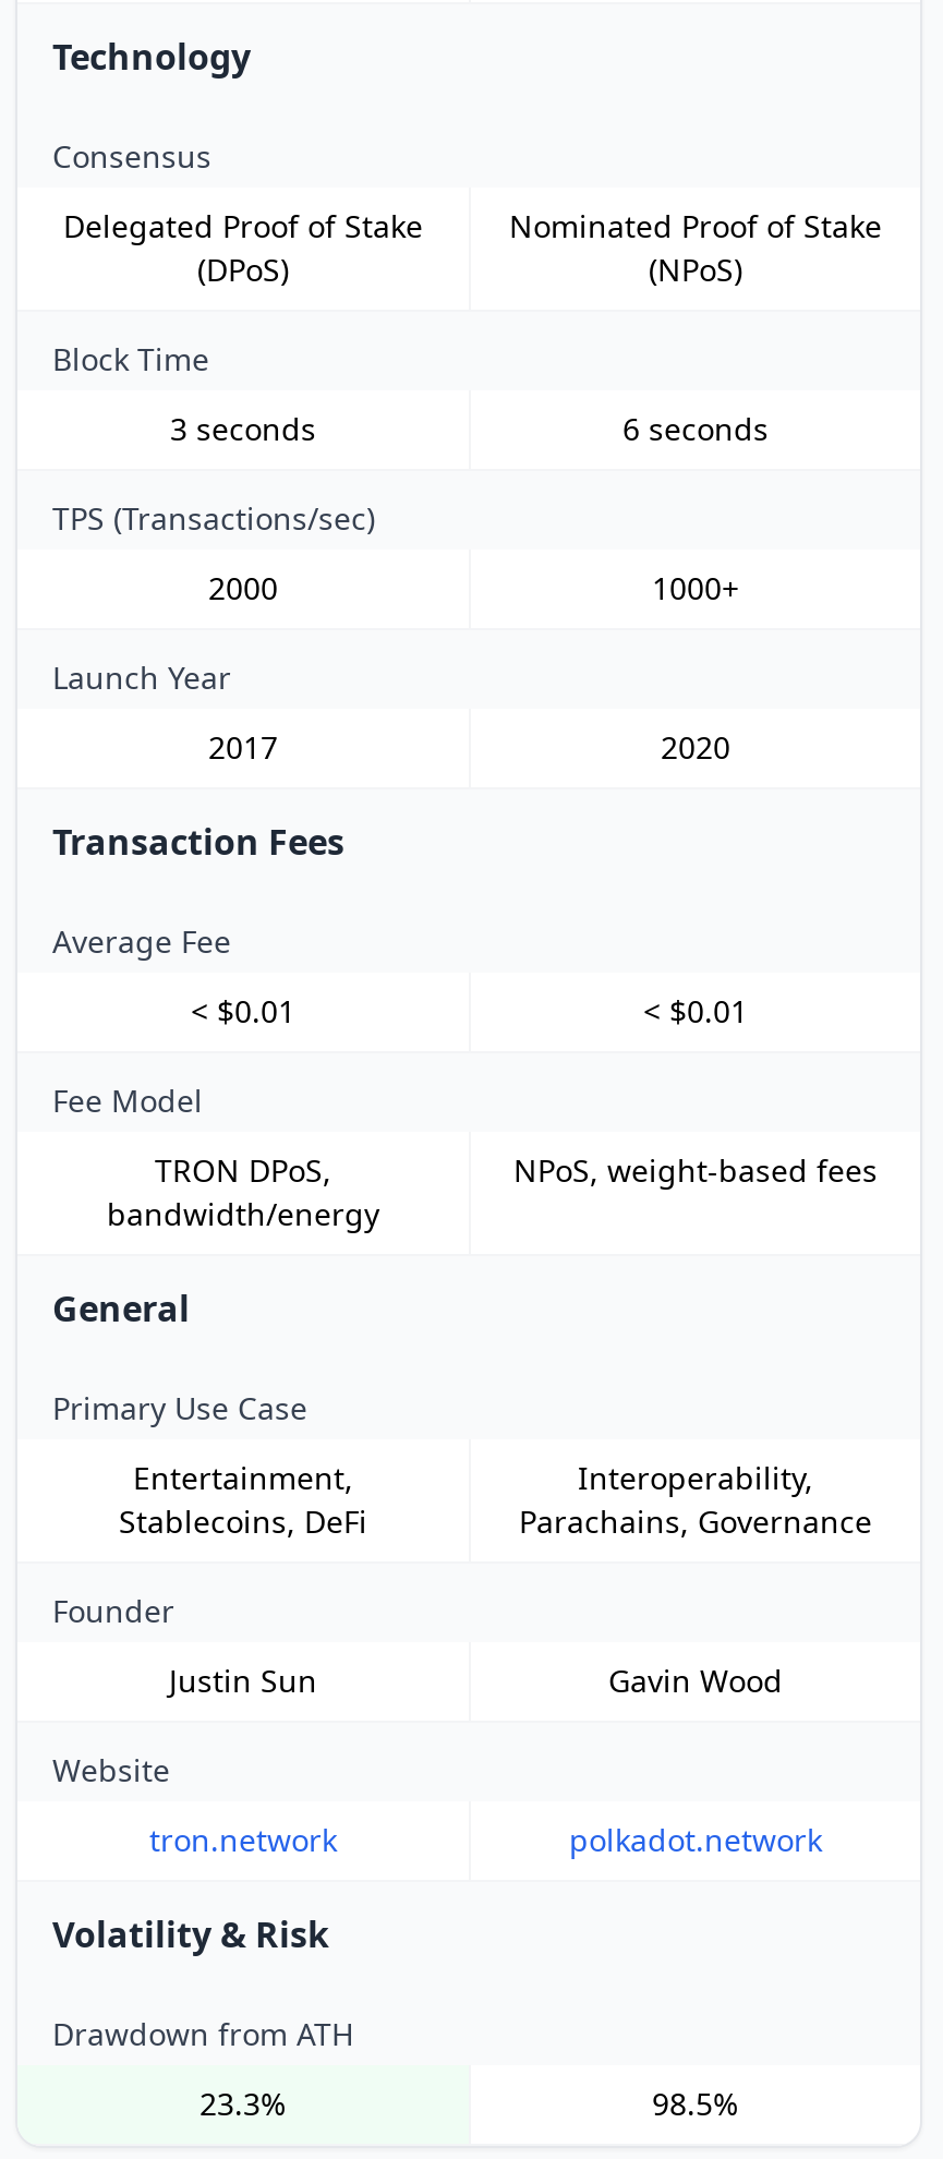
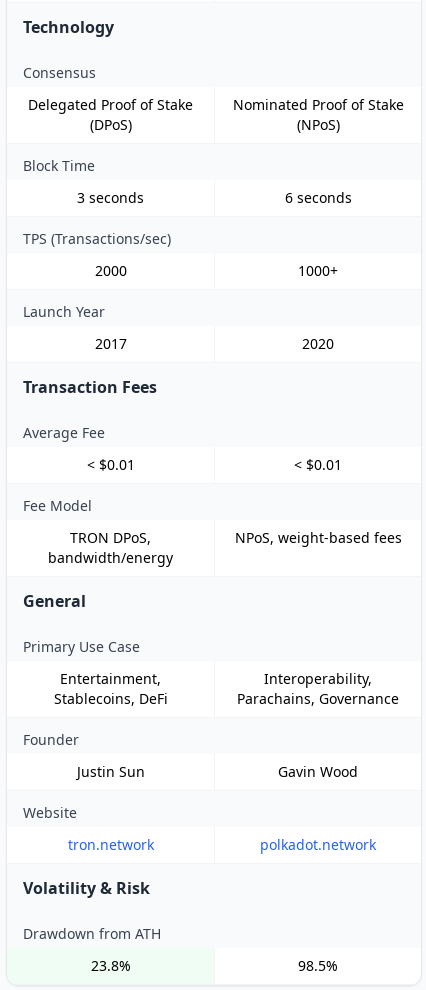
- 23.3%
+ 23.8%
